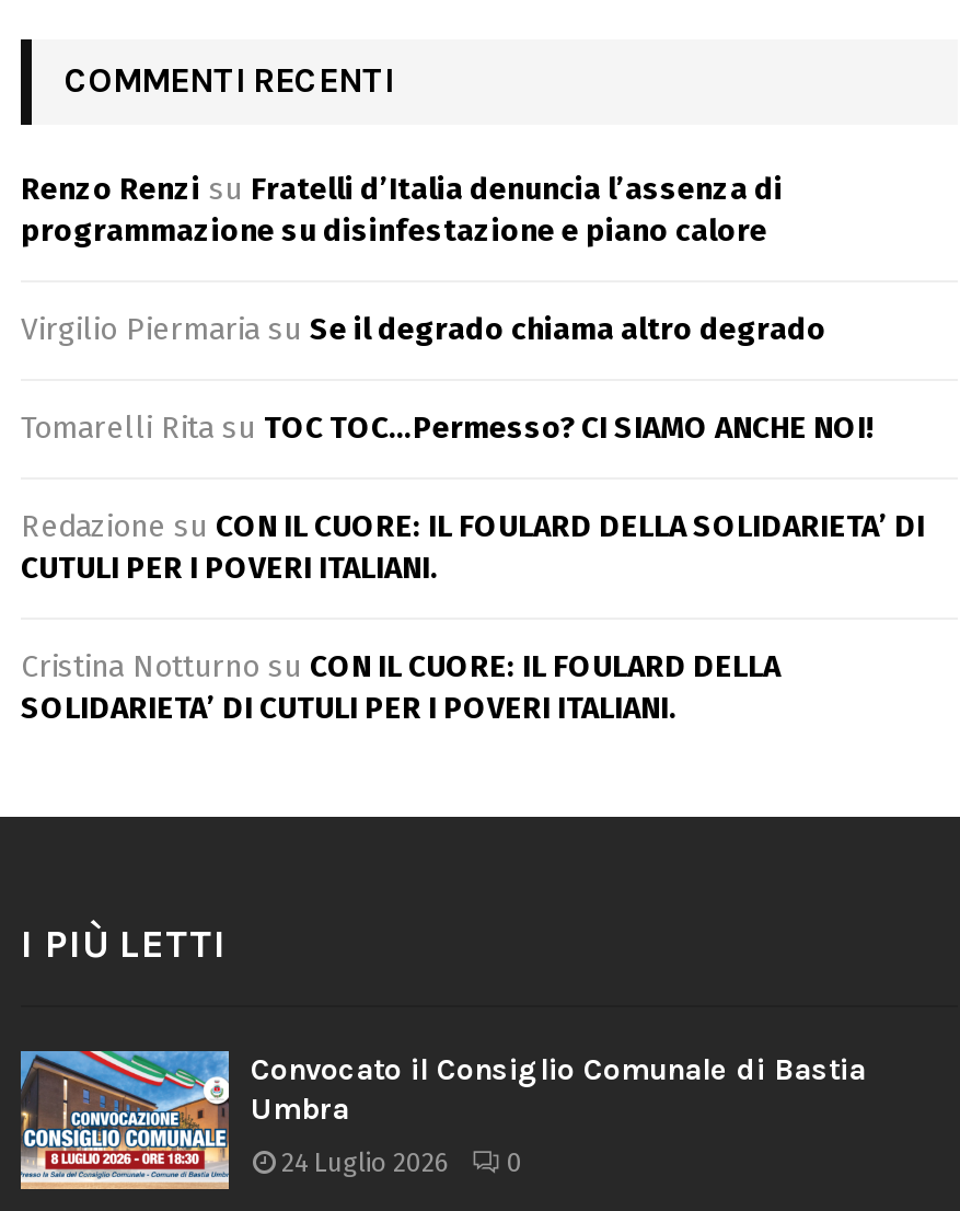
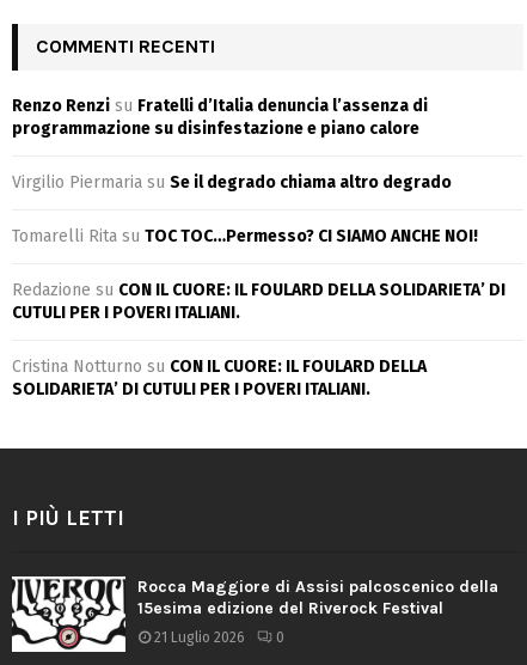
- [image]
- Convocato il Consiglio Comunale di Bastia
- Umbra
+ [image]
+ Rocca Maggiore di Assisi palcoscenico della
+ 15esima edizione del Riverock Festival

- 24 Luglio 2026 0
+ 21 Luglio 2026 0
